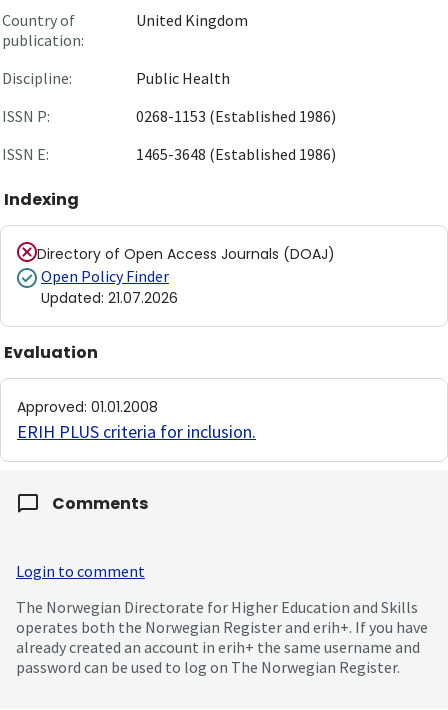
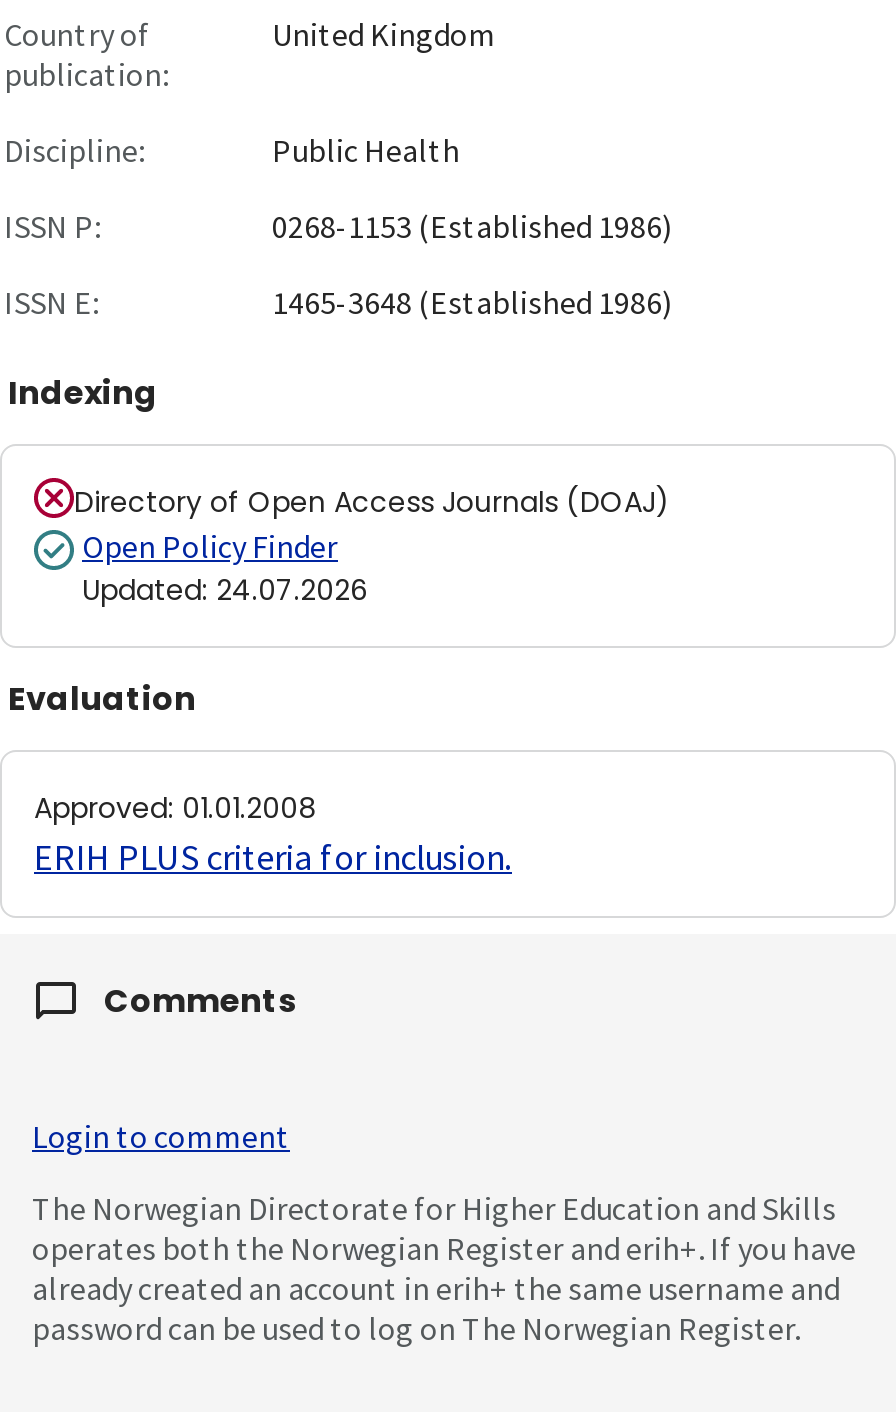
- Updated: 21.07.2026
+ Updated: 24.07.2026
